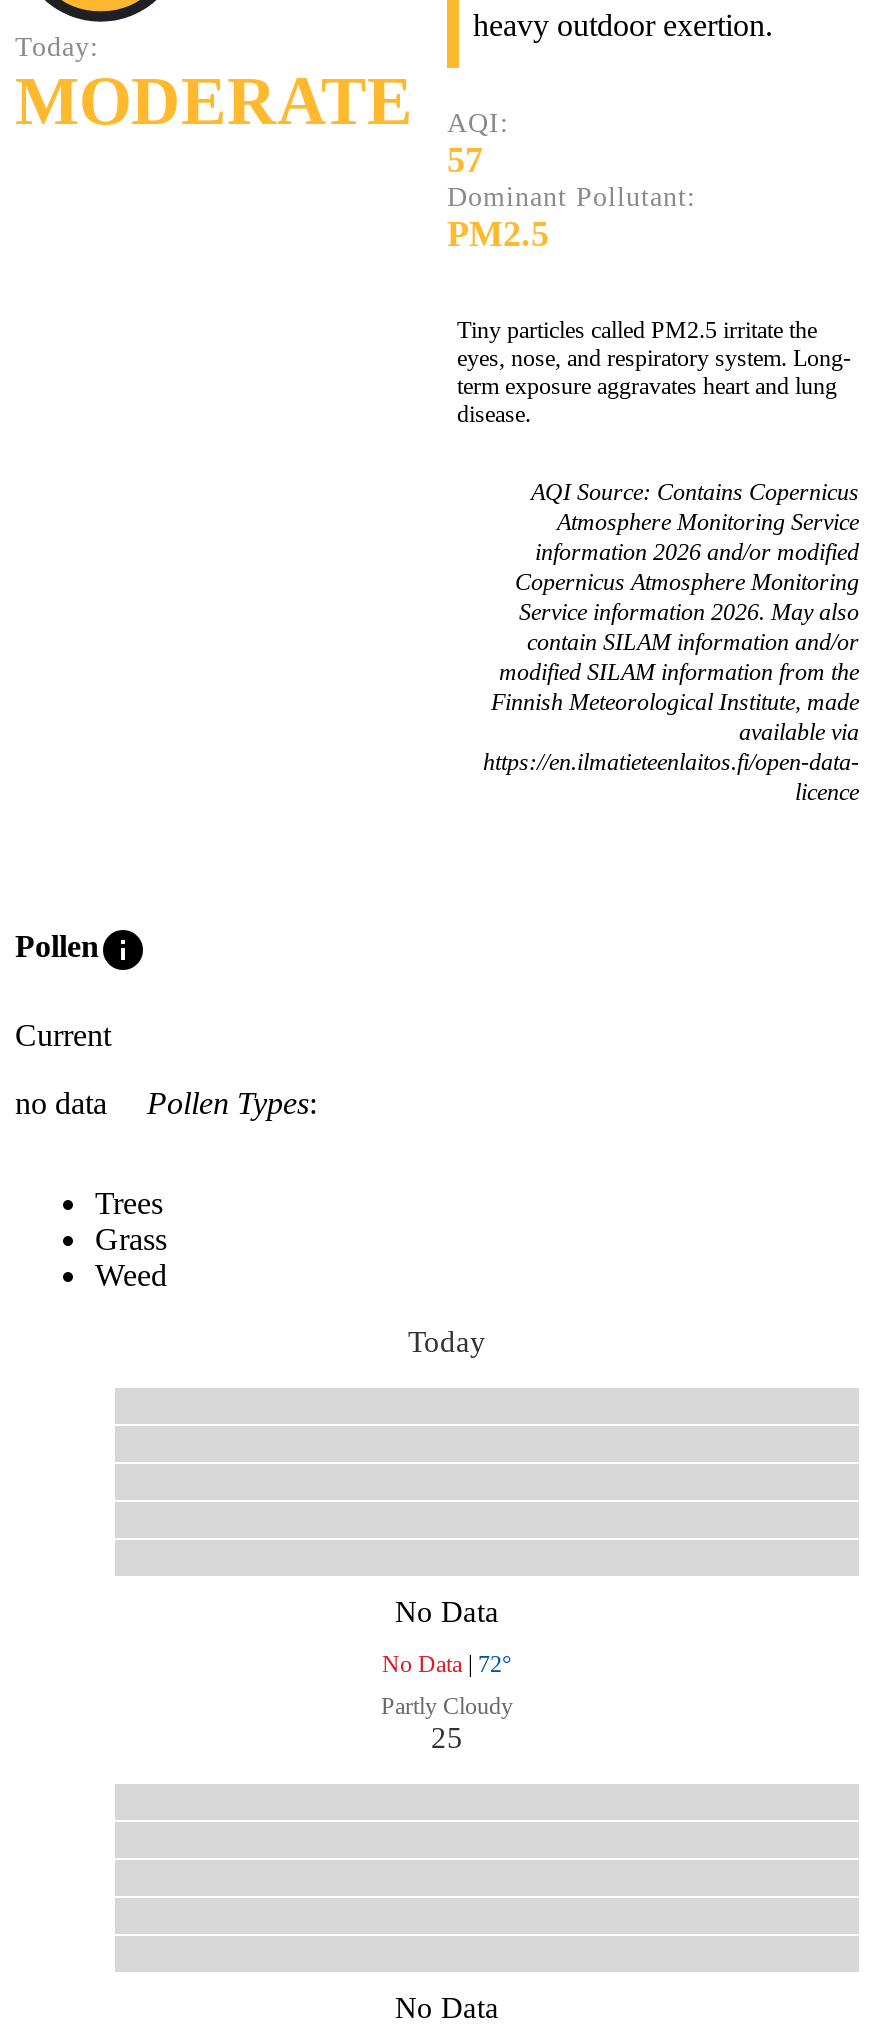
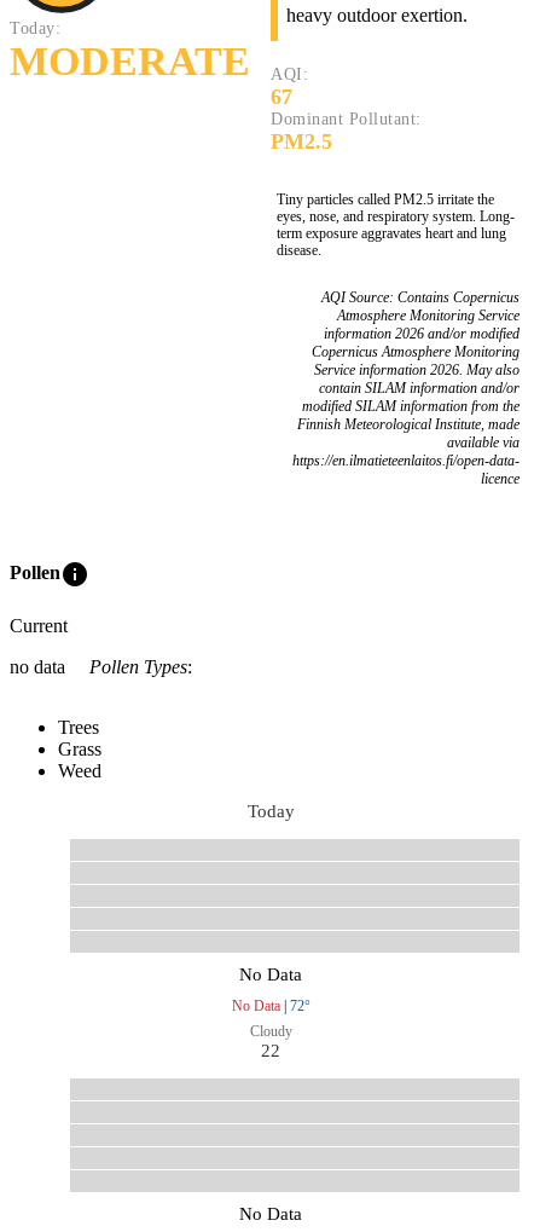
- 57
+ 67

- Partly Cloudy
- 25
+ Cloudy
+ 22
